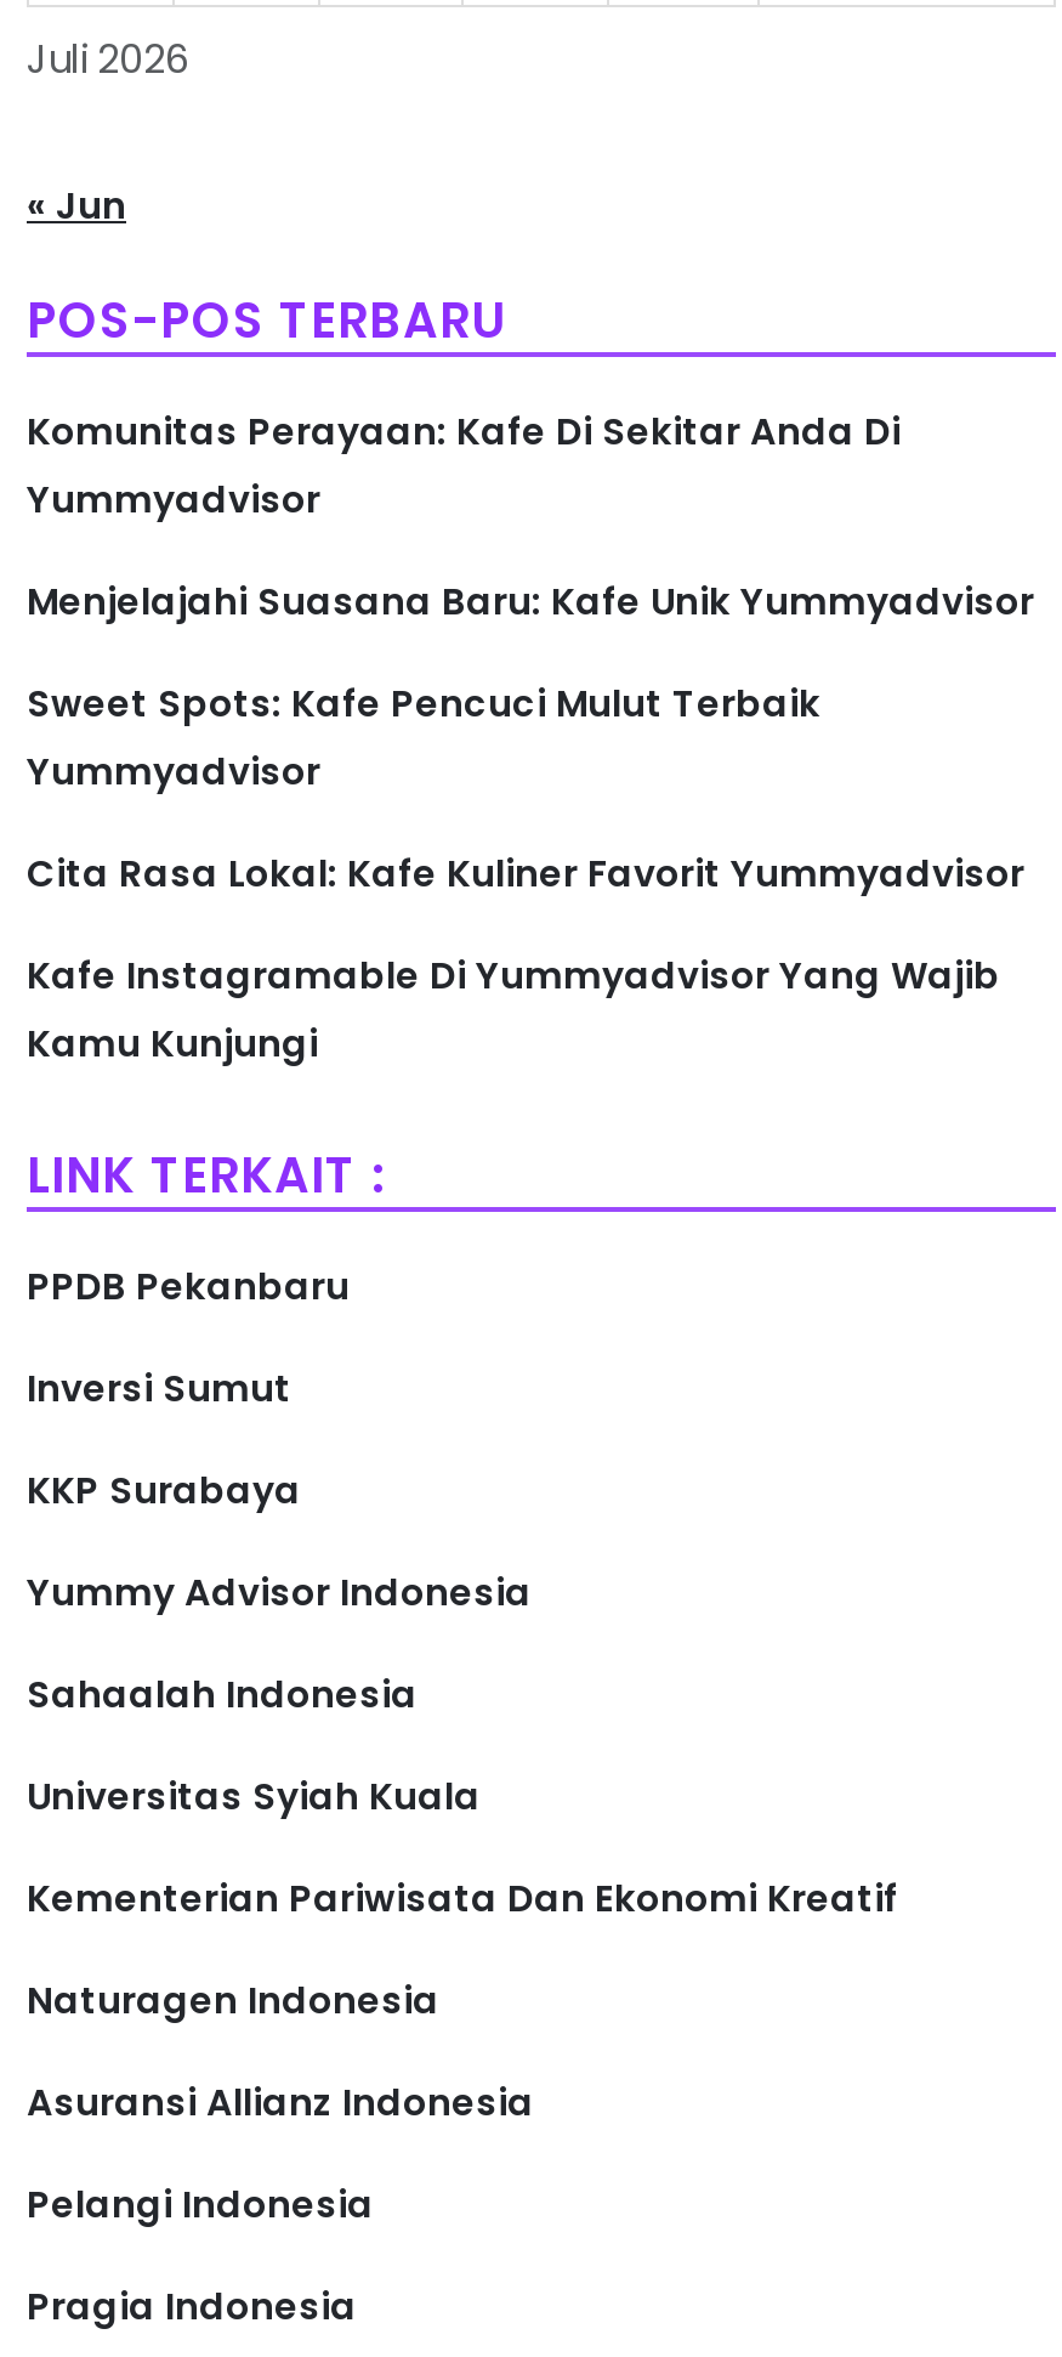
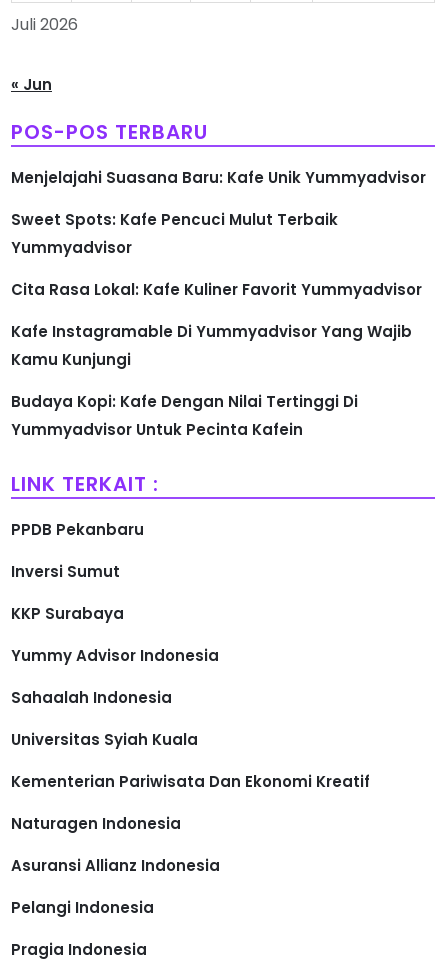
- Komunitas Perayaan: Kafe Di Sekitar Anda Di
- Yummyadvisor

moved up: Menjelajahi Suasana Baru: Kafe Unik Yummyadvisor | Sweet Spots: Kafe Pencuci Mulut Terbaik | Yummyadvisor | Cita Rasa Lokal: Kafe Kuliner Favorit Yummyadvisor | Kafe Instagramable Di Yummyadvisor Yang Wajib | Kamu Kunjungi

+ Budaya Kopi: Kafe Dengan Nilai Tertinggi Di
+ Yummyadvisor Untuk Pecinta Kafein
